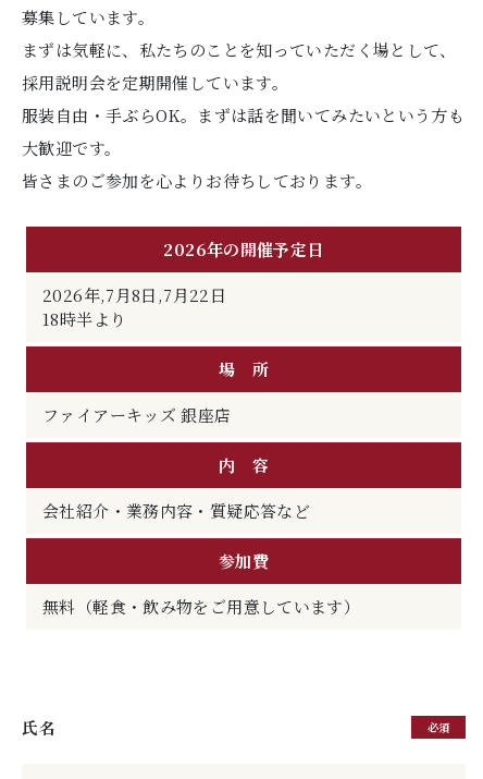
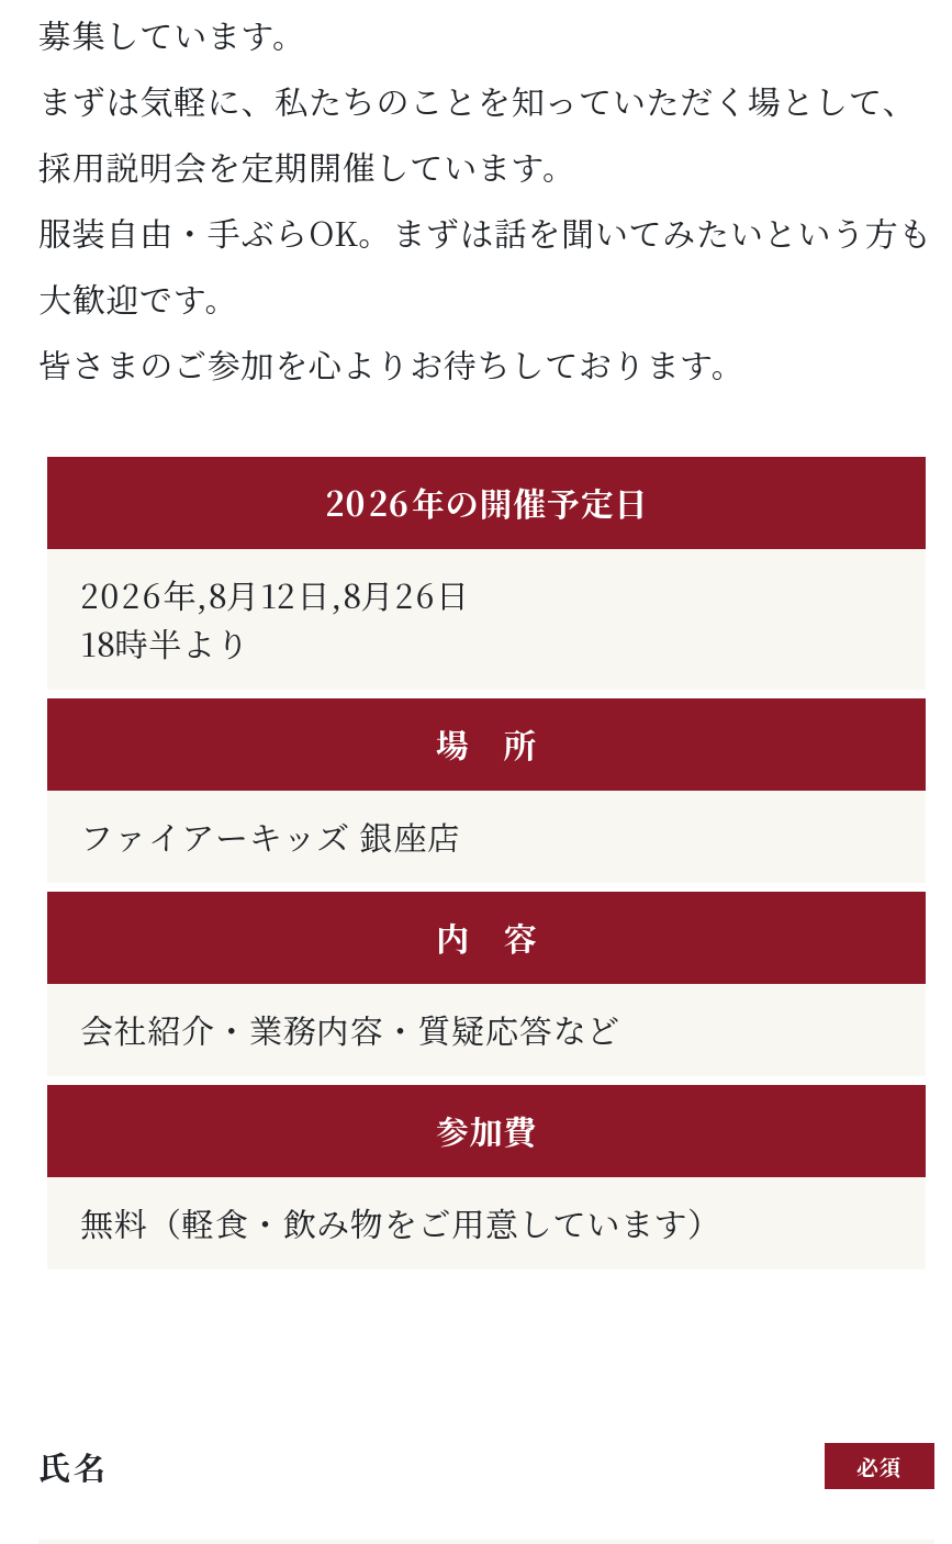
- 2026年,7月8日,7月22日
+ 2026年,8月12日,8月26日
